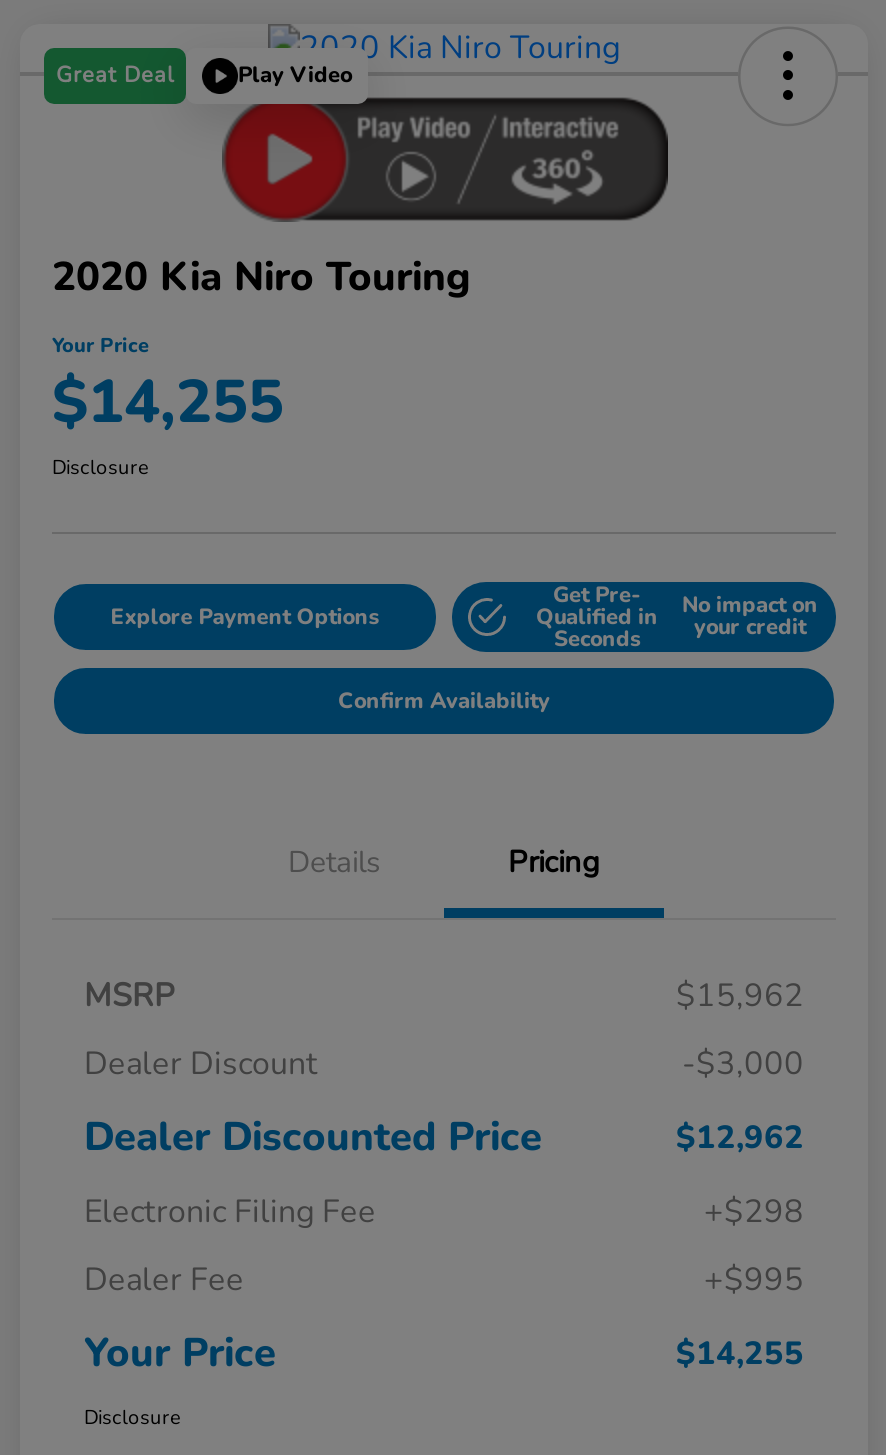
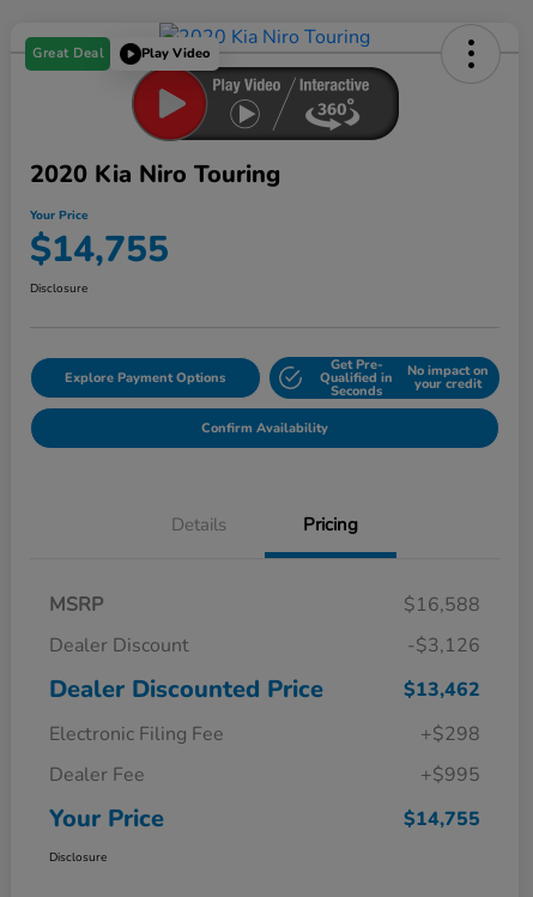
- $14,255
+ $14,755

- $15,962
+ $16,588

- -$3,000
+ -$3,126

- $12,962
+ $13,462

- $14,255
+ $14,755
